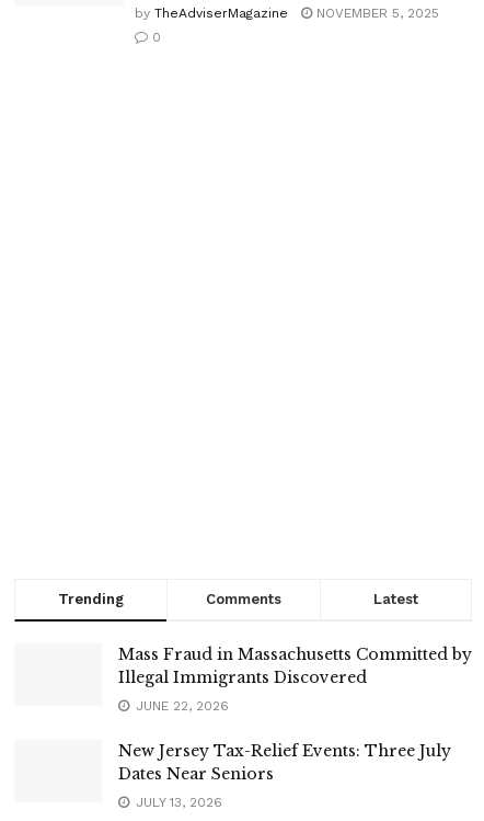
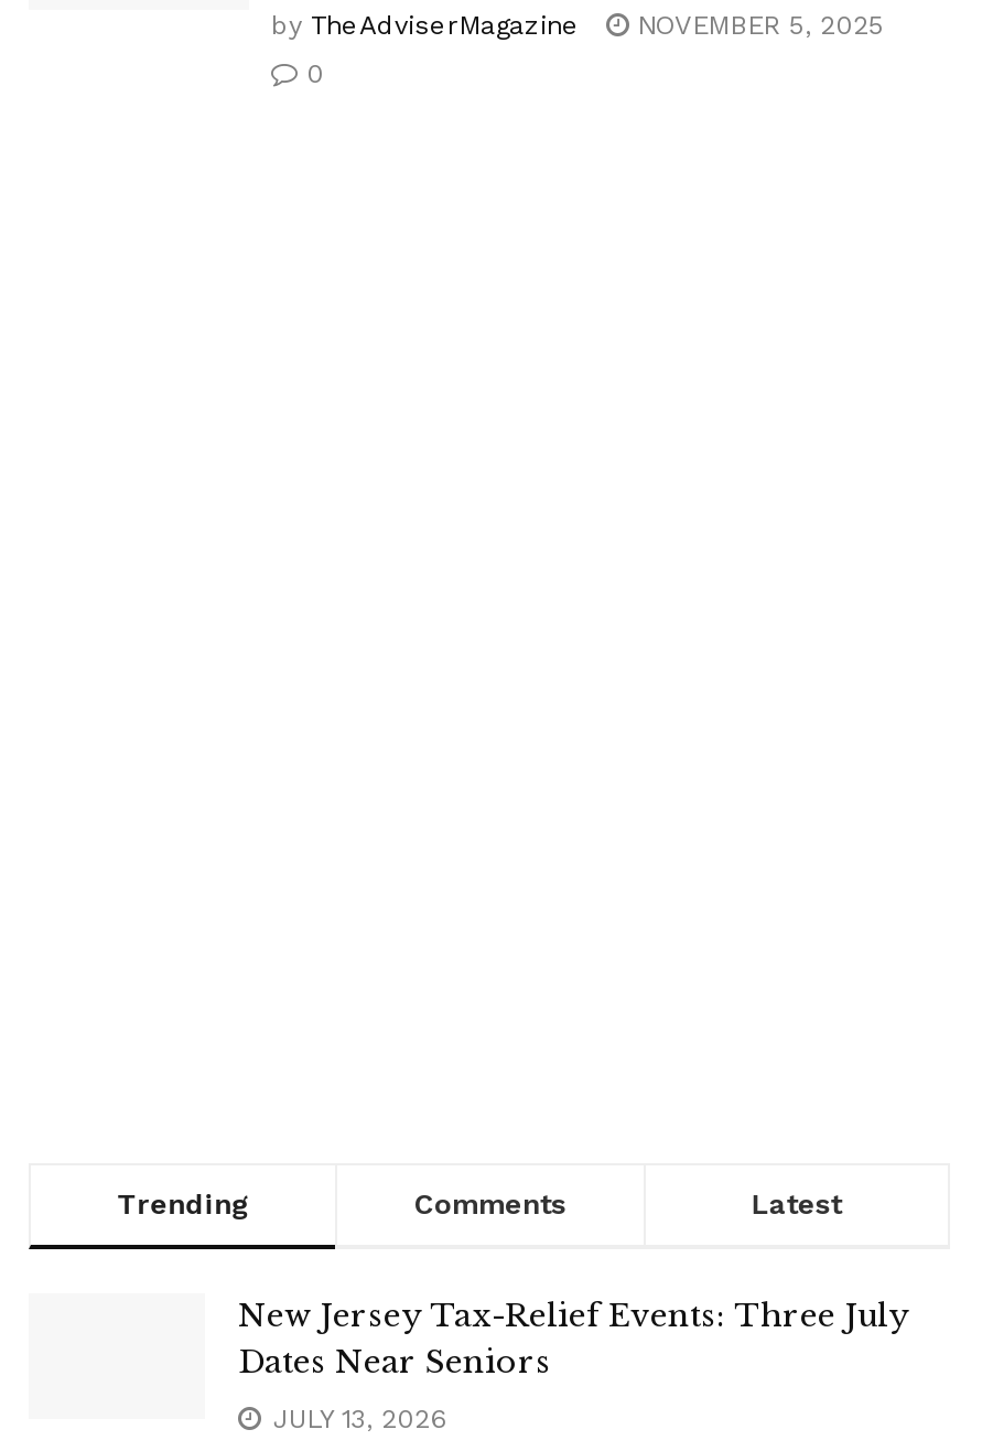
- Mass Fraud in Massachusetts Committed by
- Illegal Immigrants Discovered
- JUNE 22, 2026
